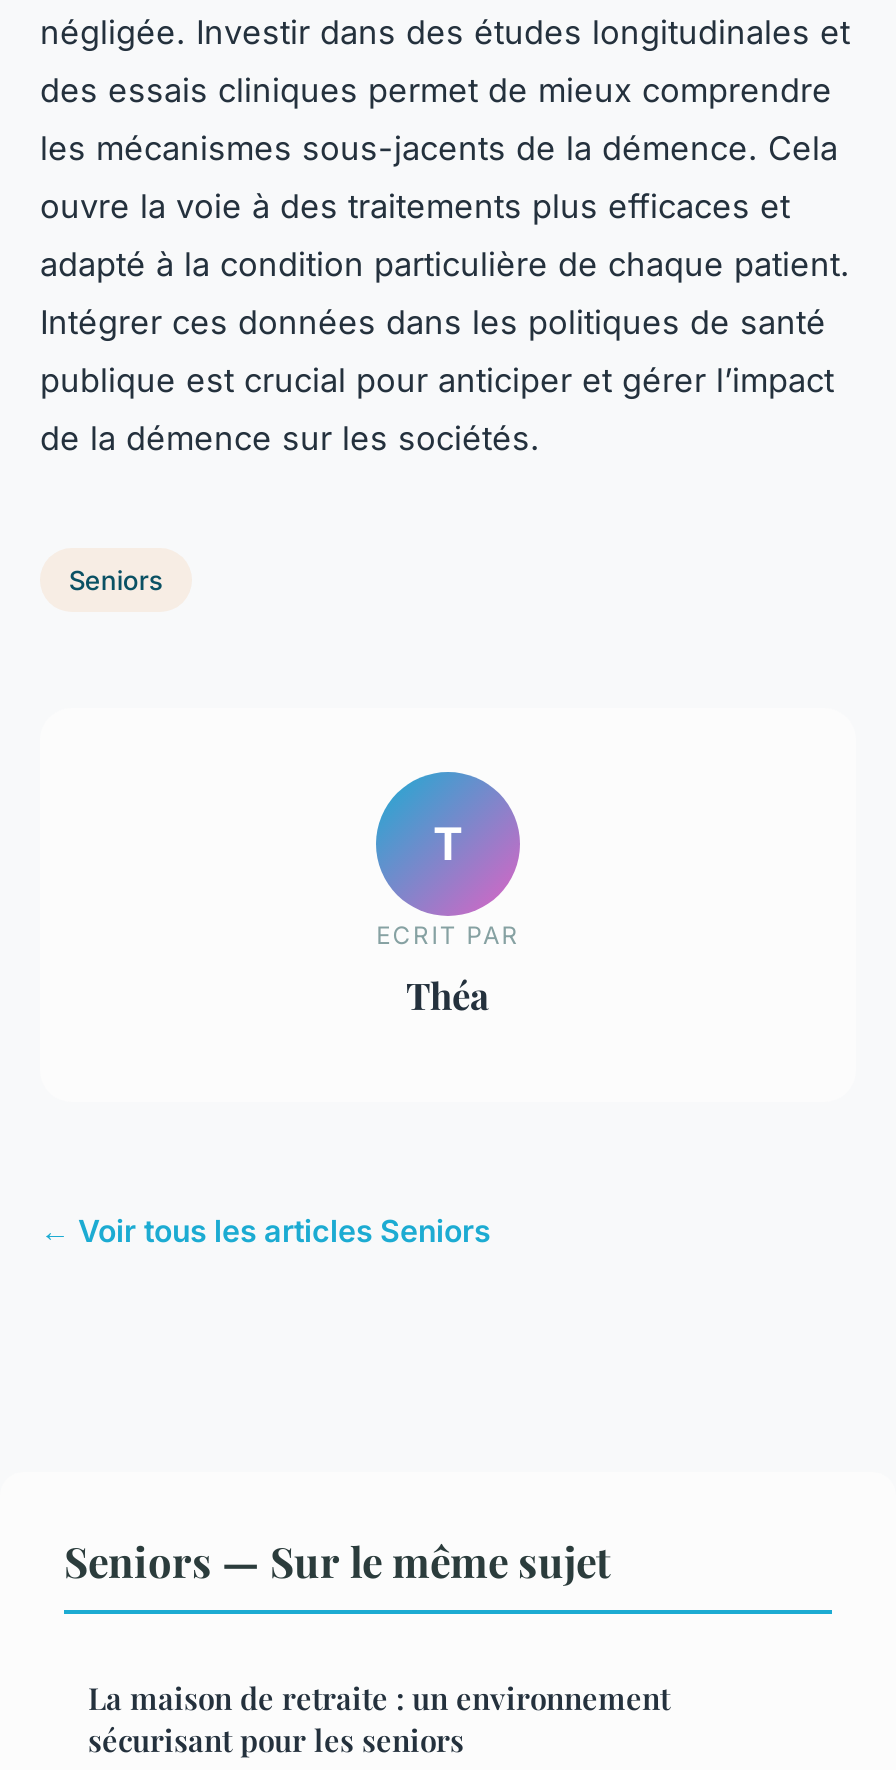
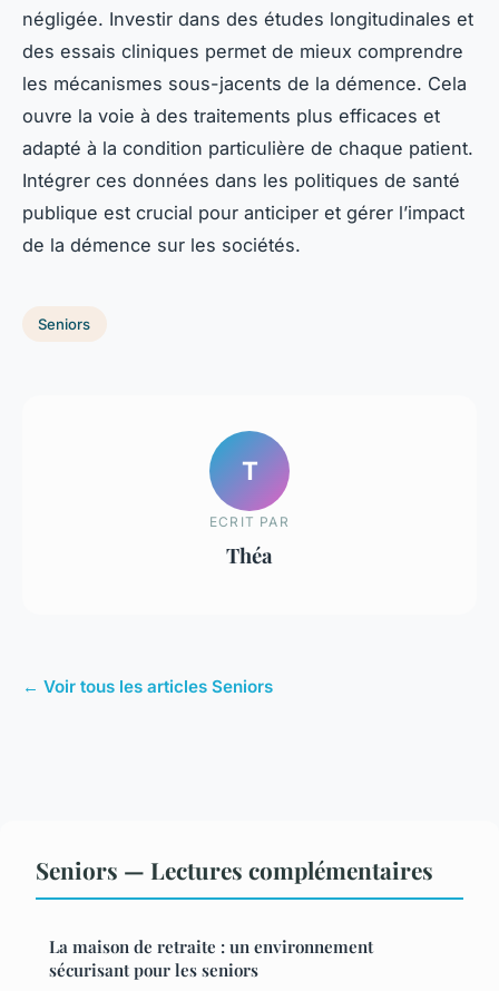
- Seniors — Sur le même sujet
+ Seniors — Lectures complémentaires
